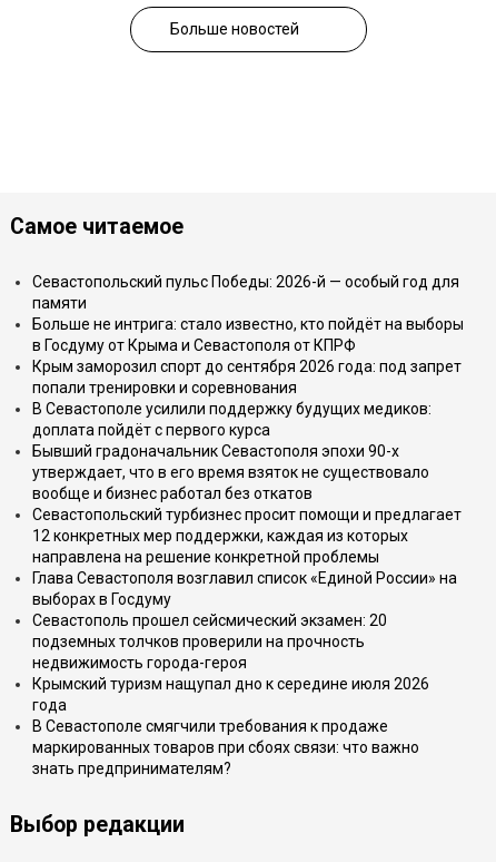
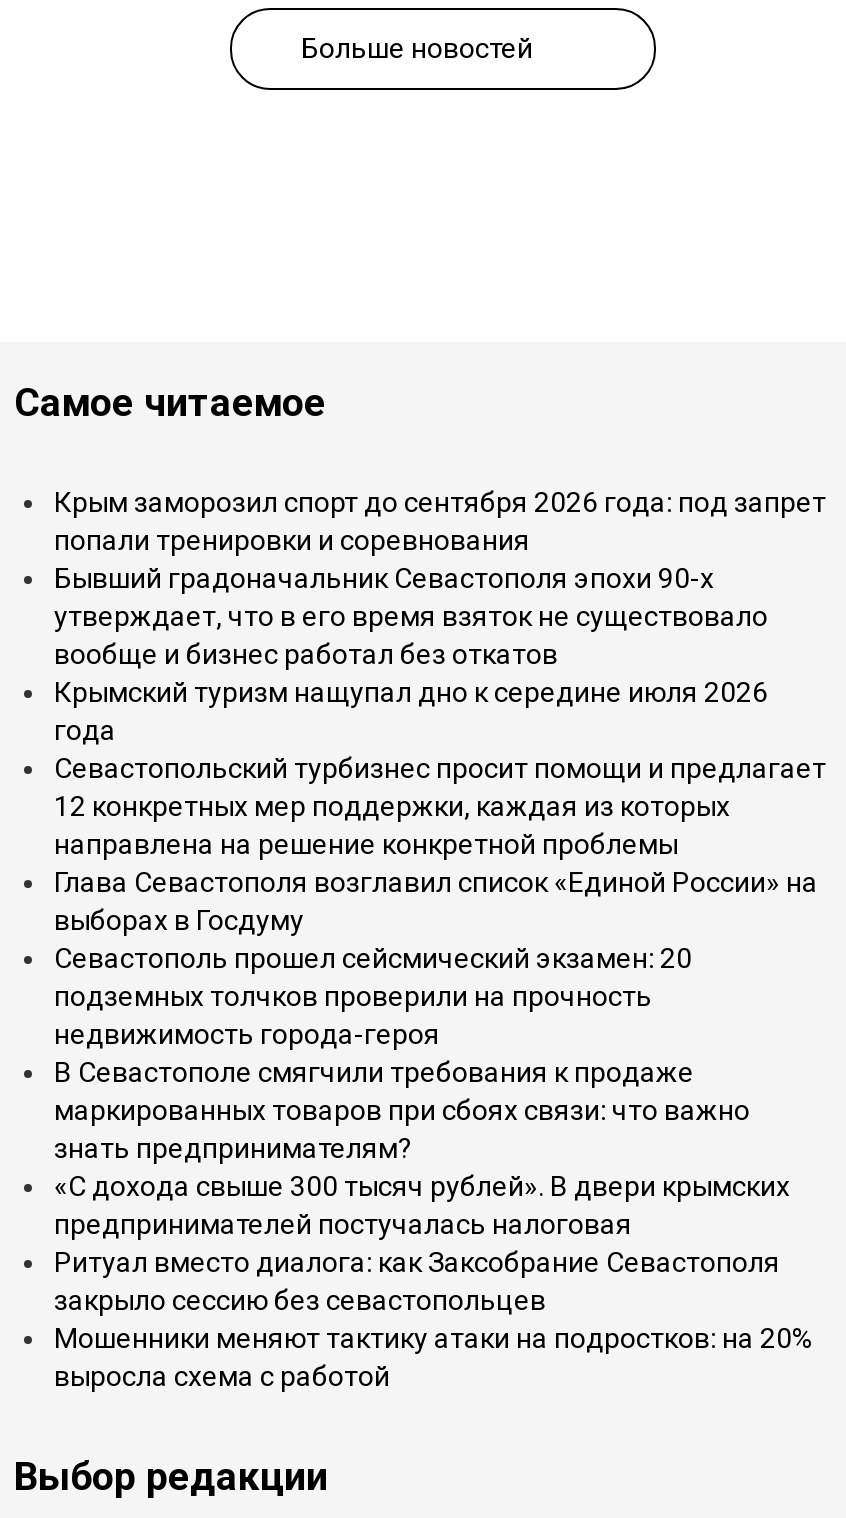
- Севастопольский пульс Победы: 2026-й — особый год для
- памяти
- Больше не интрига: стало известно, кто пойдёт на выборы
- в Госдуму от Крыма и Севастополя от КПРФ

moved up: Крым заморозил спорт до сентября 2026 года: под запрет | попали тренировки и соревнования

- В Севастополе усилили поддержку будущих медиков:
- доплата пойдёт с первого курса

moved up: Бывший градоначальник Севастополя эпохи 90-х | утверждает, что в его время взяток не существовало | вообще и бизнес работал без откатов

moved up: Севастопольский турбизнес просит помощи и предлагает | 12 конкретных мер поддержки, каждая из которых | направлена на решение конкретной проблемы | Глава Севастополя возглавил список «Единой России» на | выборах в Госдуму | Севастополь прошел сейсмический экзамен: 20 | подземных толчков проверили на прочность | недвижимость города-героя

moved up: Крымский туризм нащупал дно к середине июля 2026 | года

moved up: В Севастополе смягчили требования к продаже | маркированных товаров при сбоях связи: что важно | знать предпринимателям?

+ «С дохода свыше 300 тысяч рублей». В двери крымских
+ предпринимателей постучалась налоговая
+ Ритуал вместо диалога: как Заксобрание Севастополя
+ закрыло сессию без севастопольцев
+ Мошенники меняют тактику атаки на подростков: на 20%
+ выросла схема с работой
